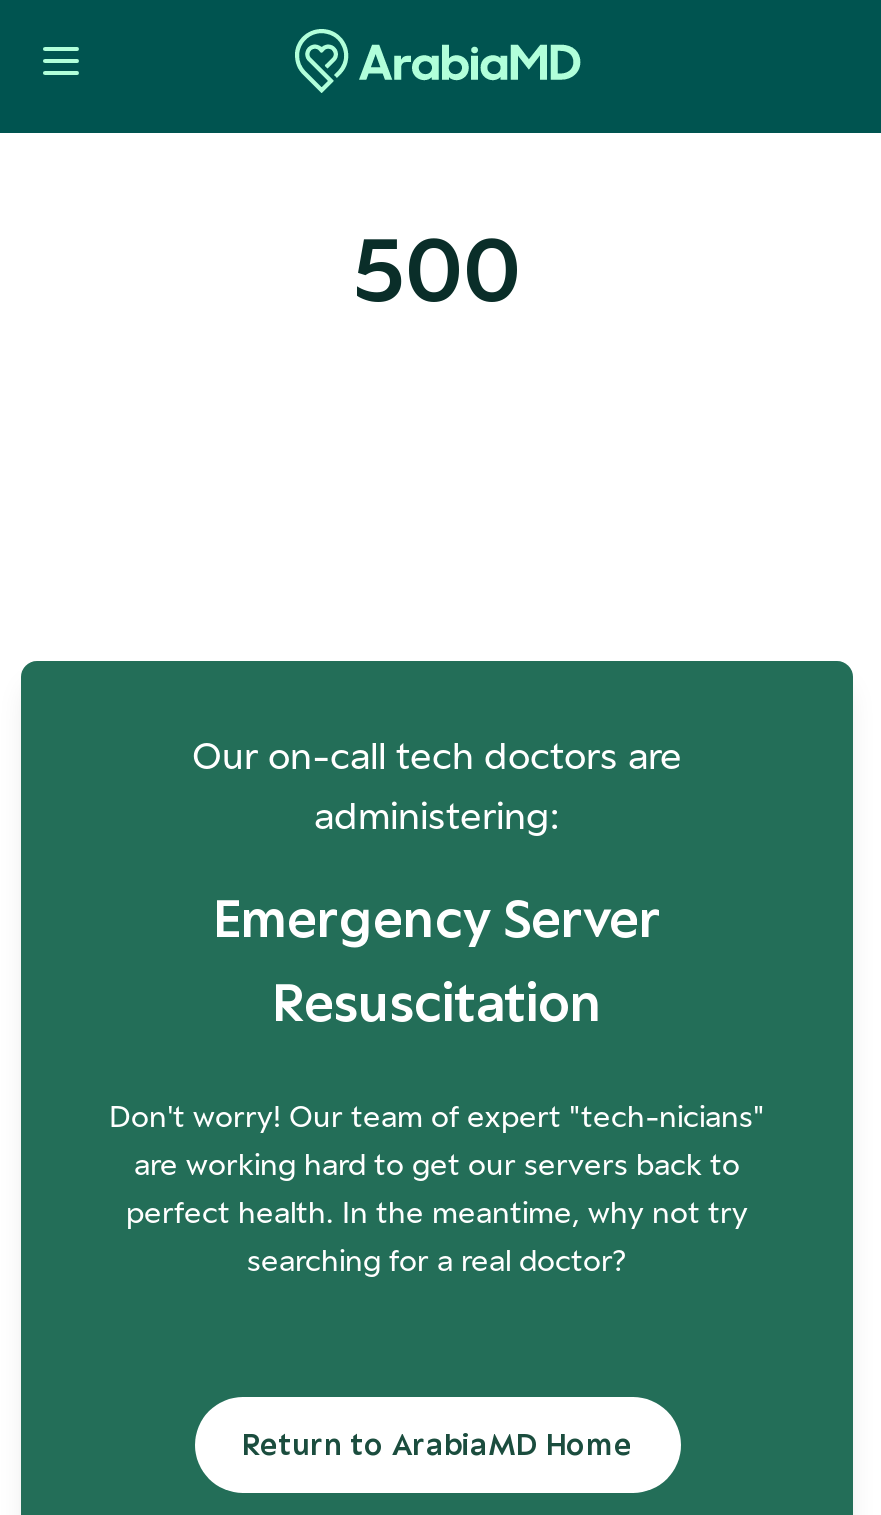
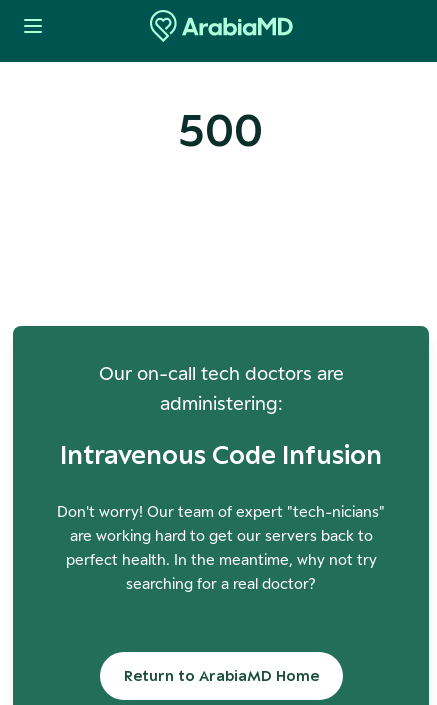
- Emergency Server
- Resuscitation
+ Intravenous Code Infusion
